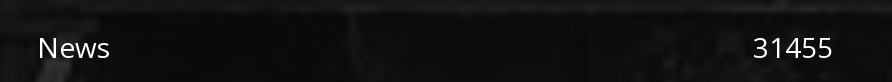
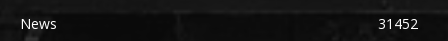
- 31455
+ 31452
